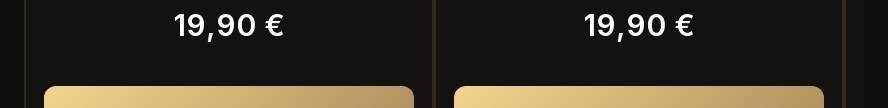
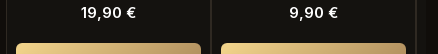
- 19,90 €
+ 9,90 €
